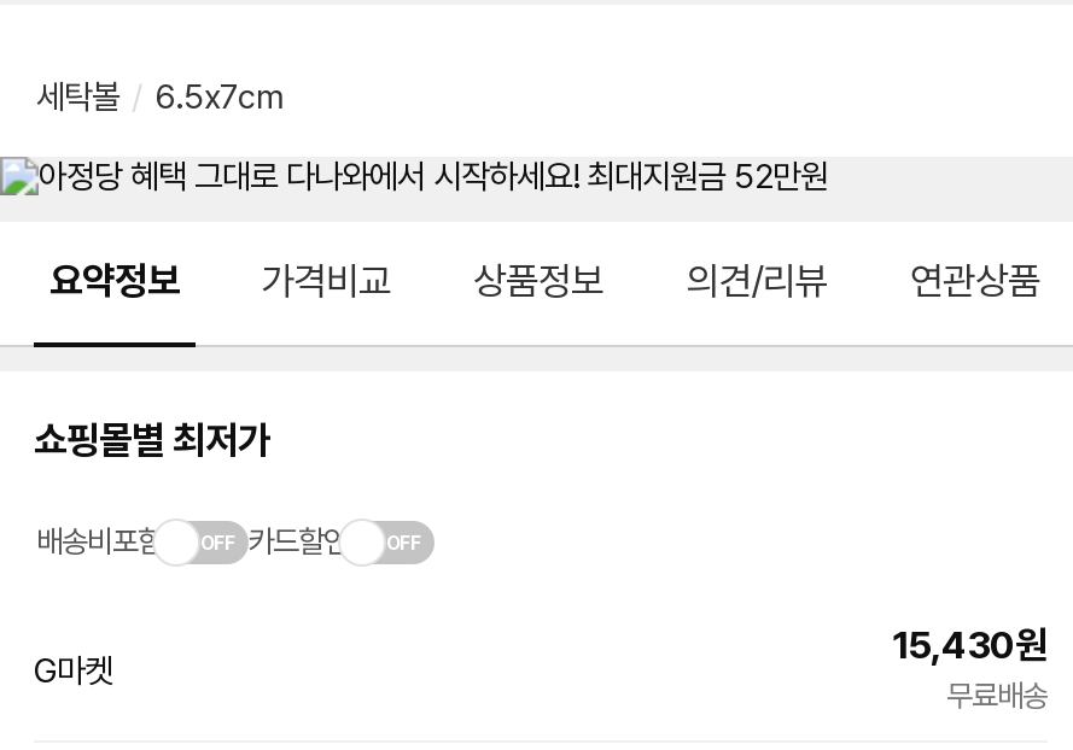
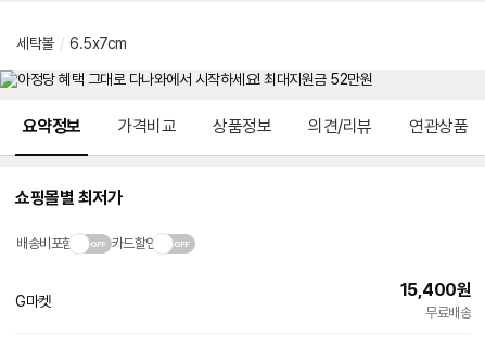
- 15,430원
+ 15,400원
